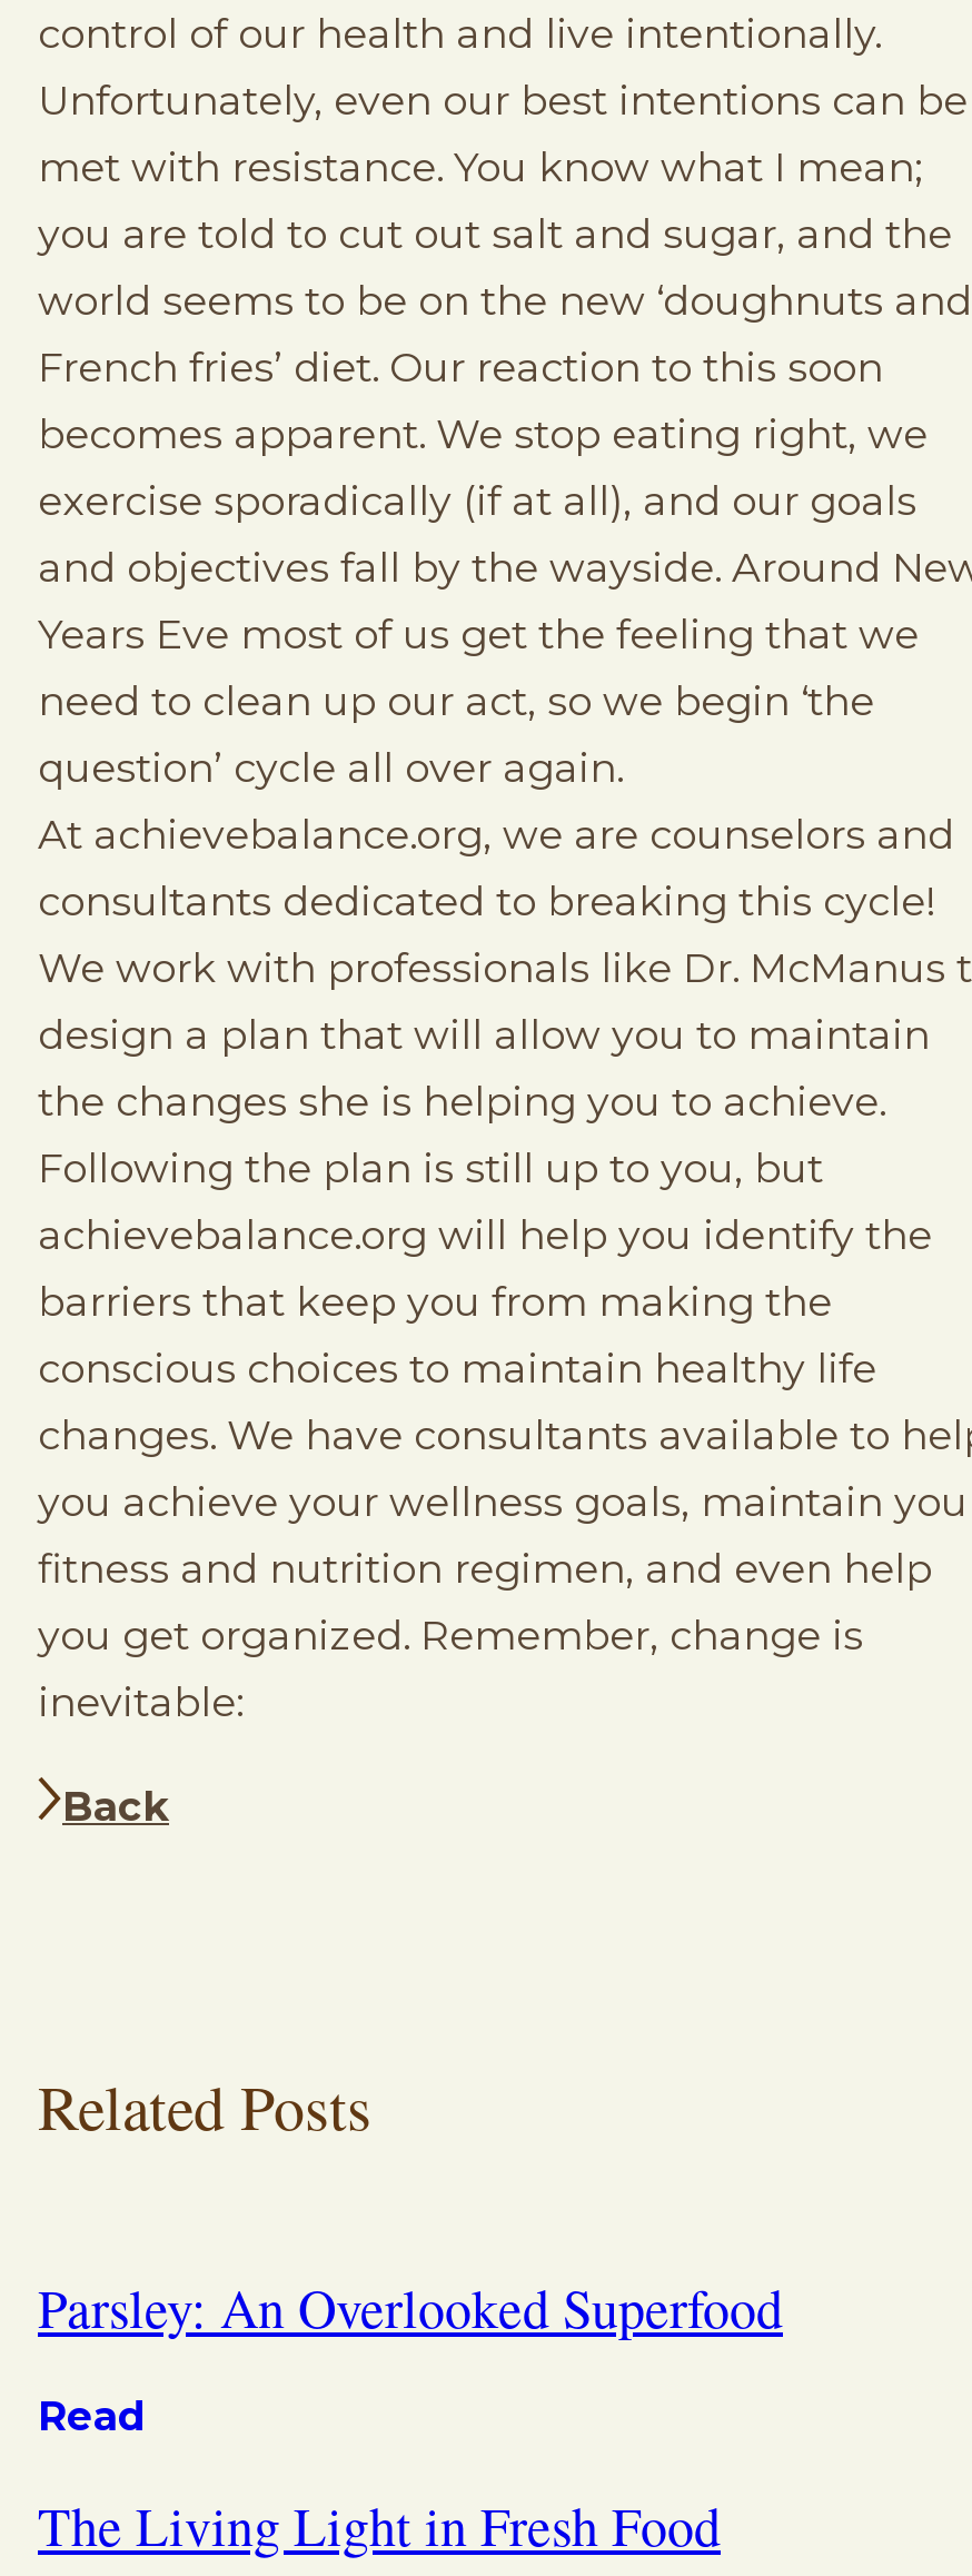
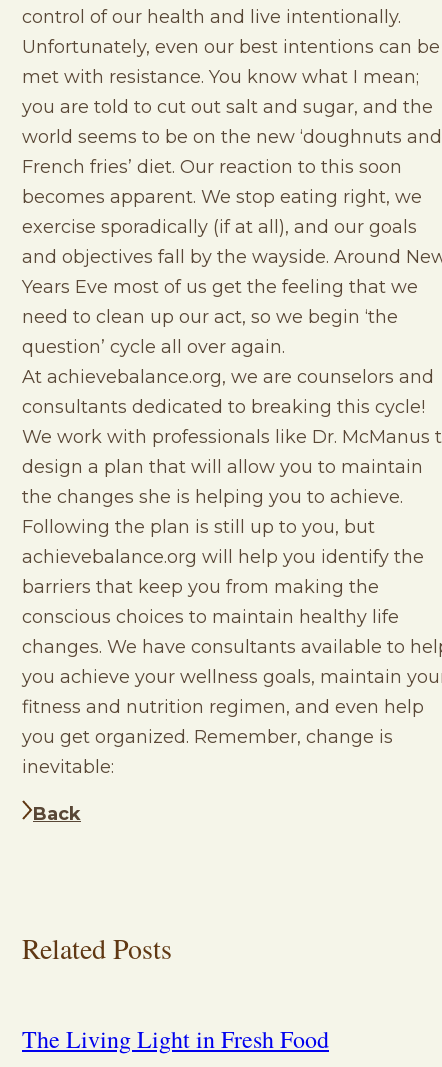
- Parsley: An Overlooked Superfood
- Read
